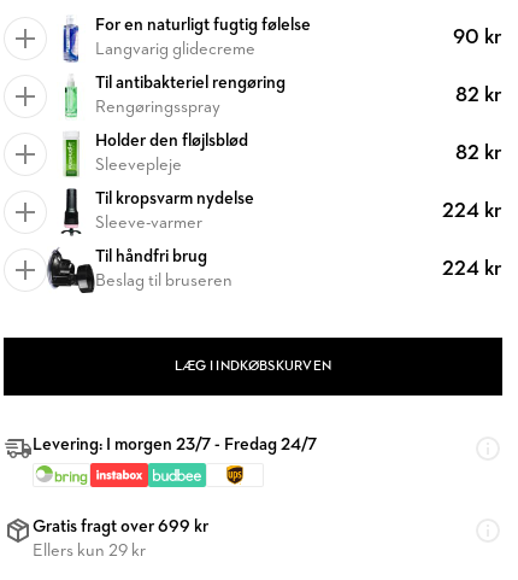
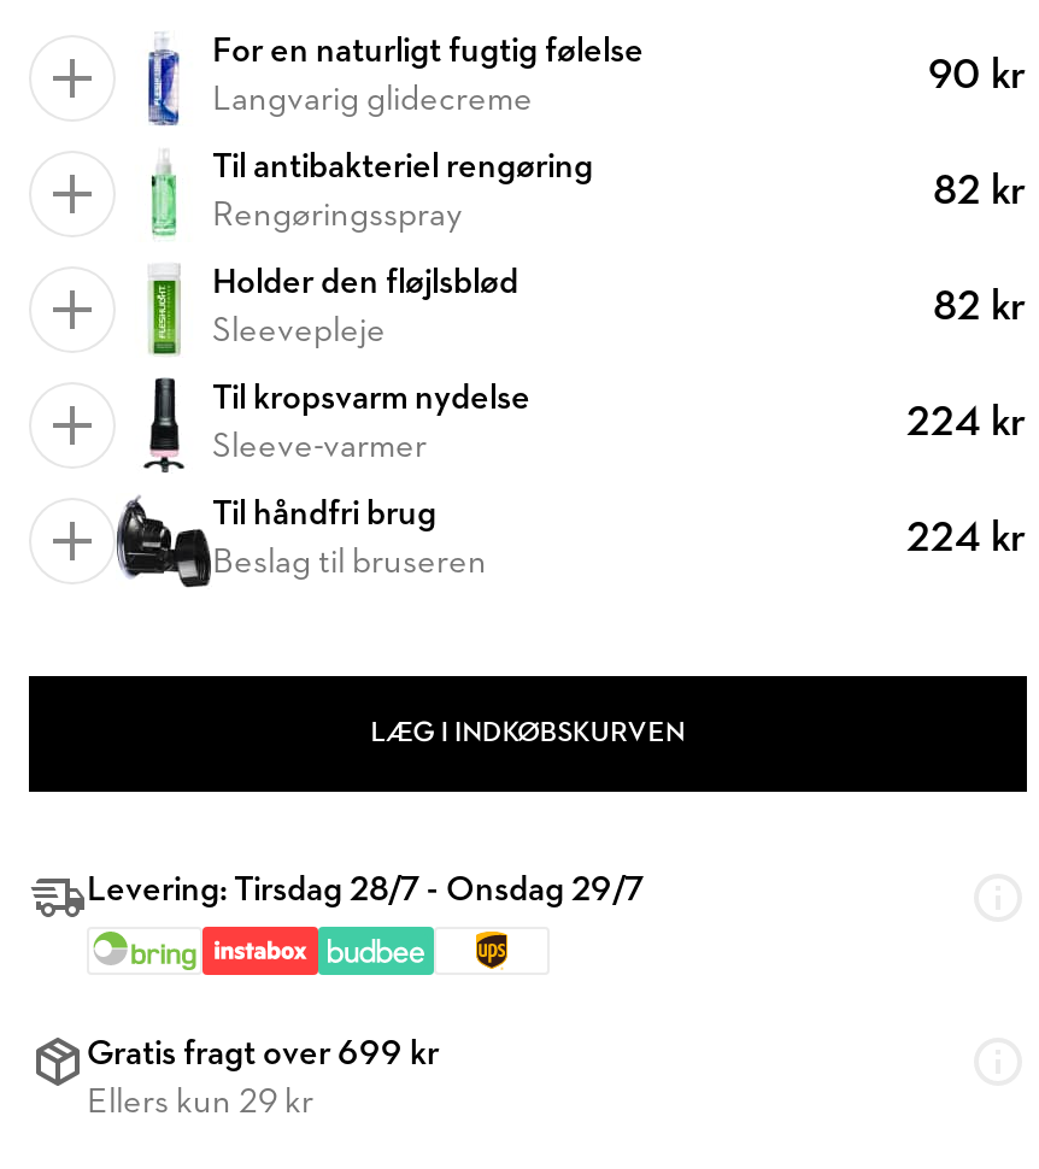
- Levering: I morgen 23/7 - Fredag 24/7
+ Levering: Tirsdag 28/7 - Onsdag 29/7
